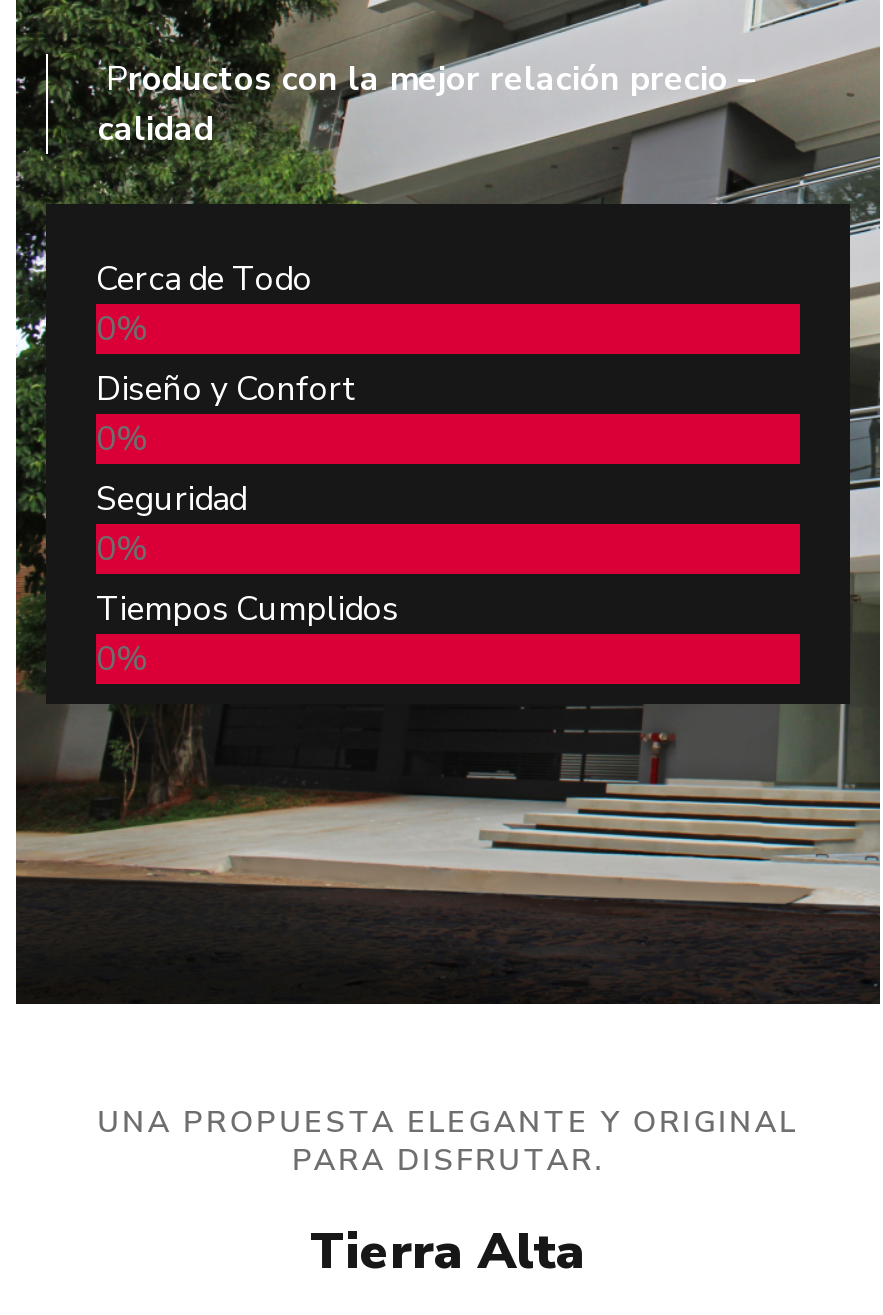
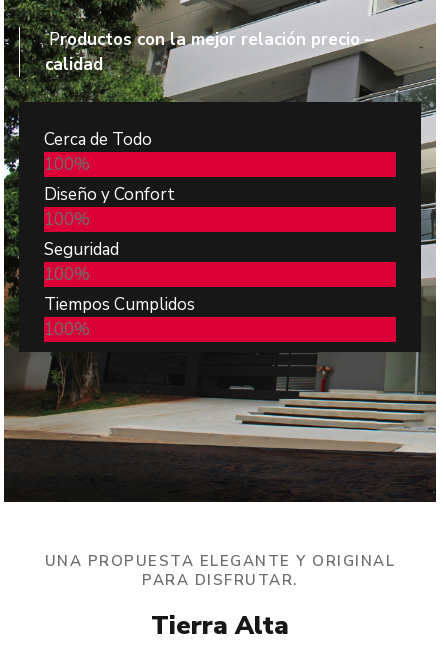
- 0%
+ 100%

- 0%
+ 100%

- 0%
+ 100%

- 0%
+ 100%
